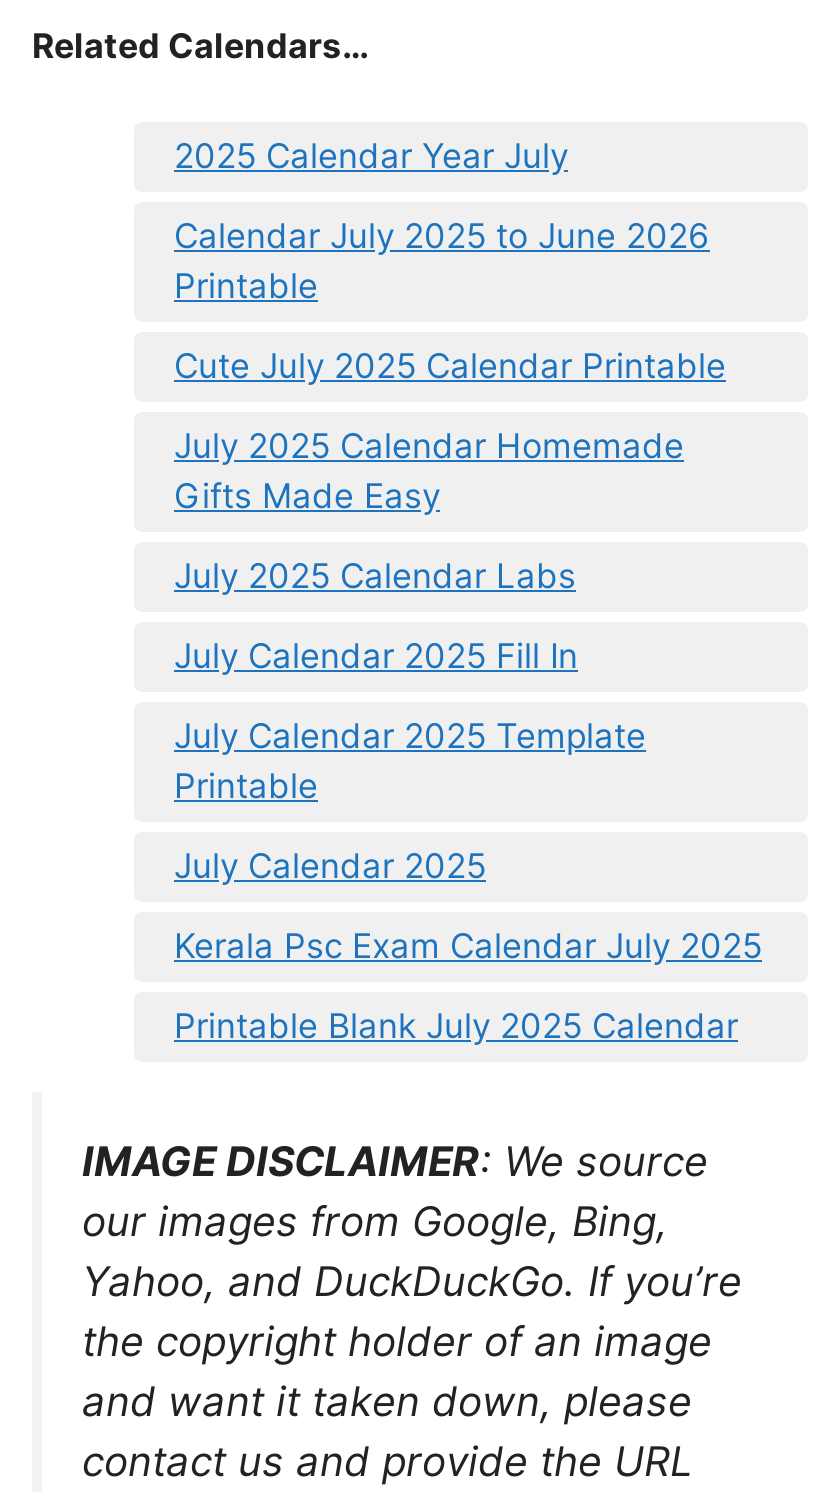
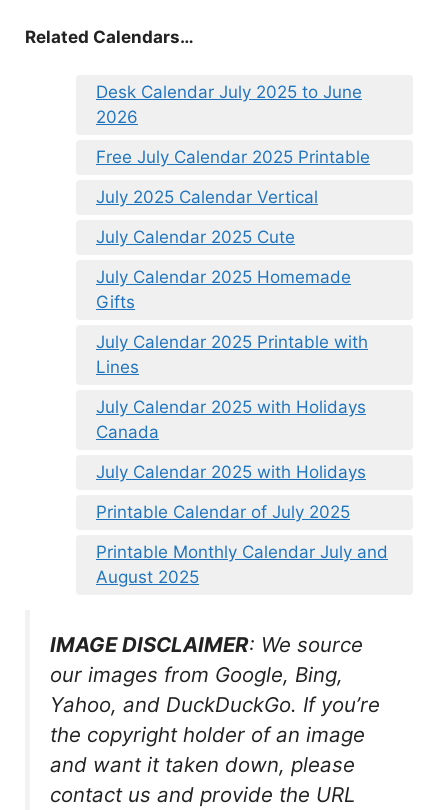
- 2025 Calendar Year July
+ Desk Calendar July 2025 to June
+ 2026

- Calendar July 2025 to June 2026
- Printable
+ Free July Calendar 2025 Printable

- Cute July 2025 Calendar Printable
+ July 2025 Calendar Vertical

- July 2025 Calendar Homemade
- Gifts Made Easy
+ July Calendar 2025 Cute

- July 2025 Calendar Labs
+ July Calendar 2025 Homemade
+ Gifts

- July Calendar 2025 Fill In
+ July Calendar 2025 Printable with
+ Lines

- July Calendar 2025 Template
- Printable
+ July Calendar 2025 with Holidays
+ Canada

- July Calendar 2025
+ July Calendar 2025 with Holidays

- Kerala Psc Exam Calendar July 2025
+ Printable Calendar of July 2025

- Printable Blank July 2025 Calendar
+ Printable Monthly Calendar July and
+ August 2025
